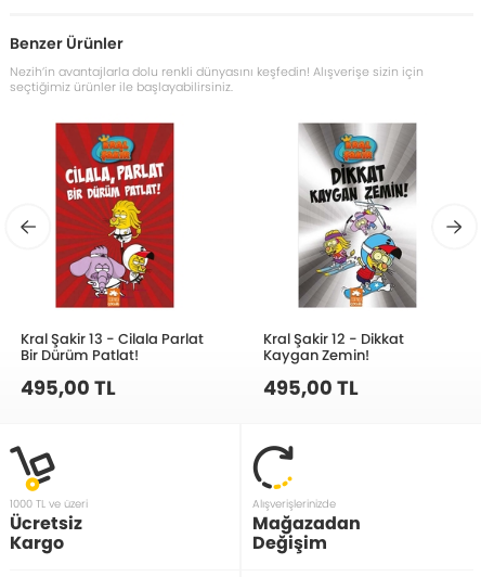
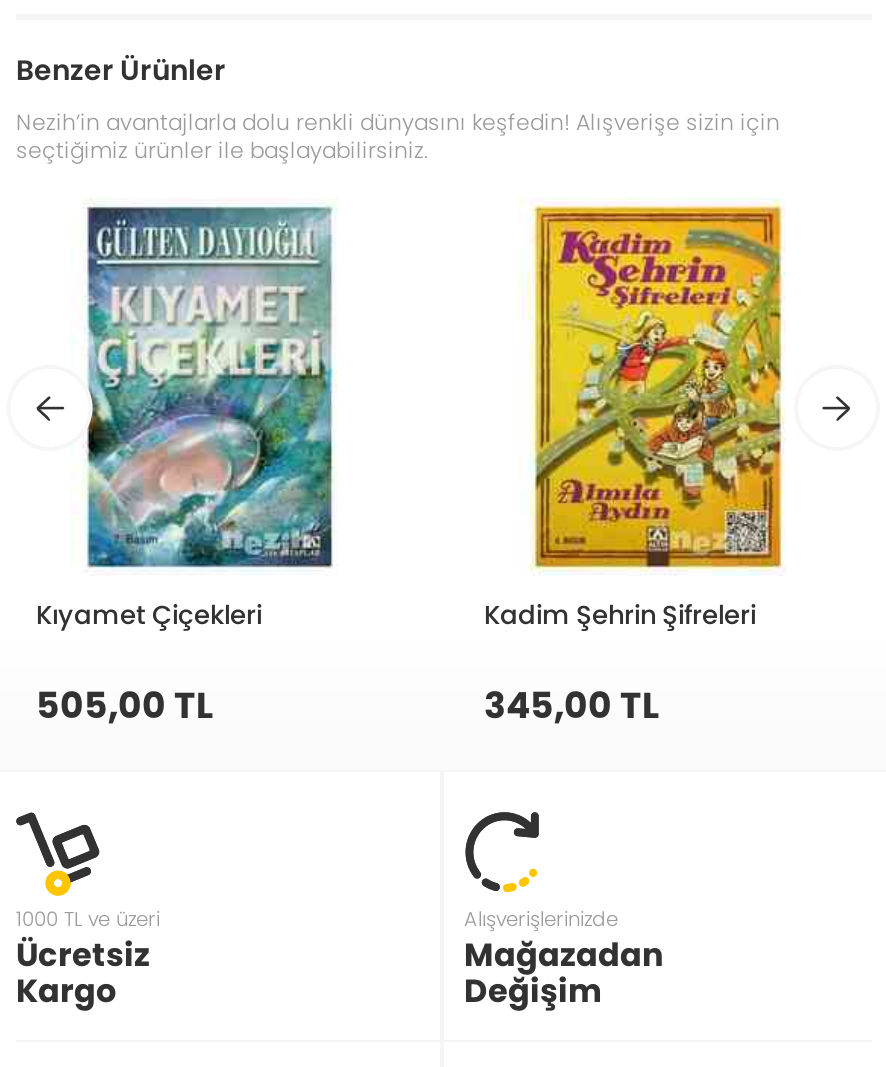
- [image]
- Kral Şakir 13 - Cilala Parlat
- Bir Dürüm Patlat!
- 495,00 TL
+ [image]
+ Kıyamet Çiçekleri
+ 505,00 TL

- [image]
- Kral Şakir 12 - Dikkat
- Kaygan Zemin!
- 495,00 TL
+ [image]
+ Kadim Şehrin Şifreleri
+ 345,00 TL
